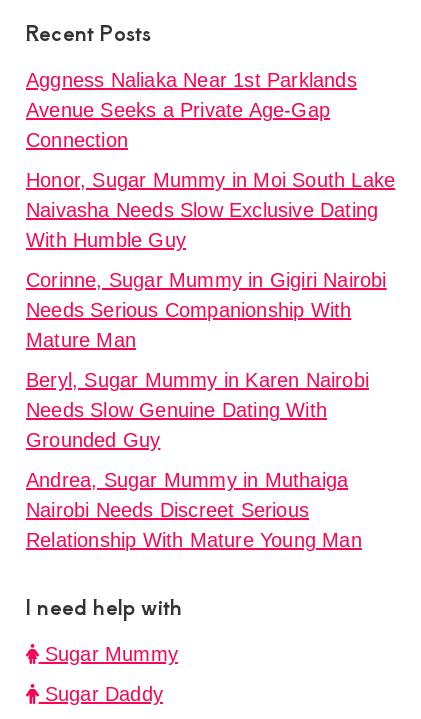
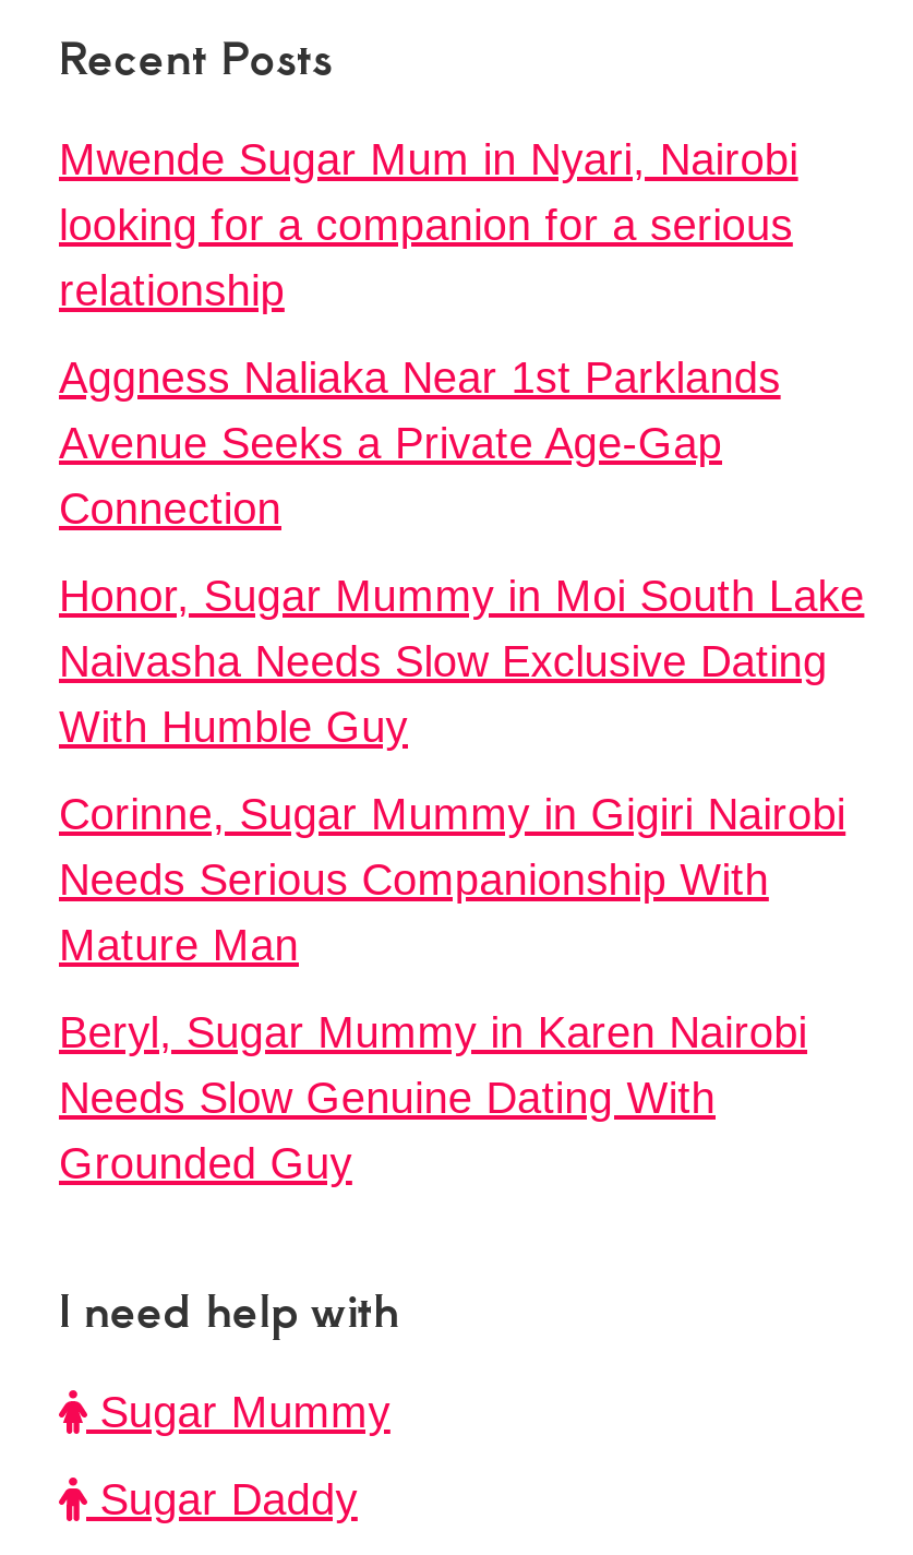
+ Mwende Sugar Mum in Nyari, Nairobi
+ looking for a companion for a serious
+ relationship

moved down: Aggness Naliaka Near 1st Parklands | Avenue Seeks a Private Age-Gap | Connection | ... | Needs Slow Genuine Dating With | Grounded Guy

- Andrea, Sugar Mummy in Muthaiga
- Nairobi Needs Discreet Serious
- Relationship With Mature Young Man
